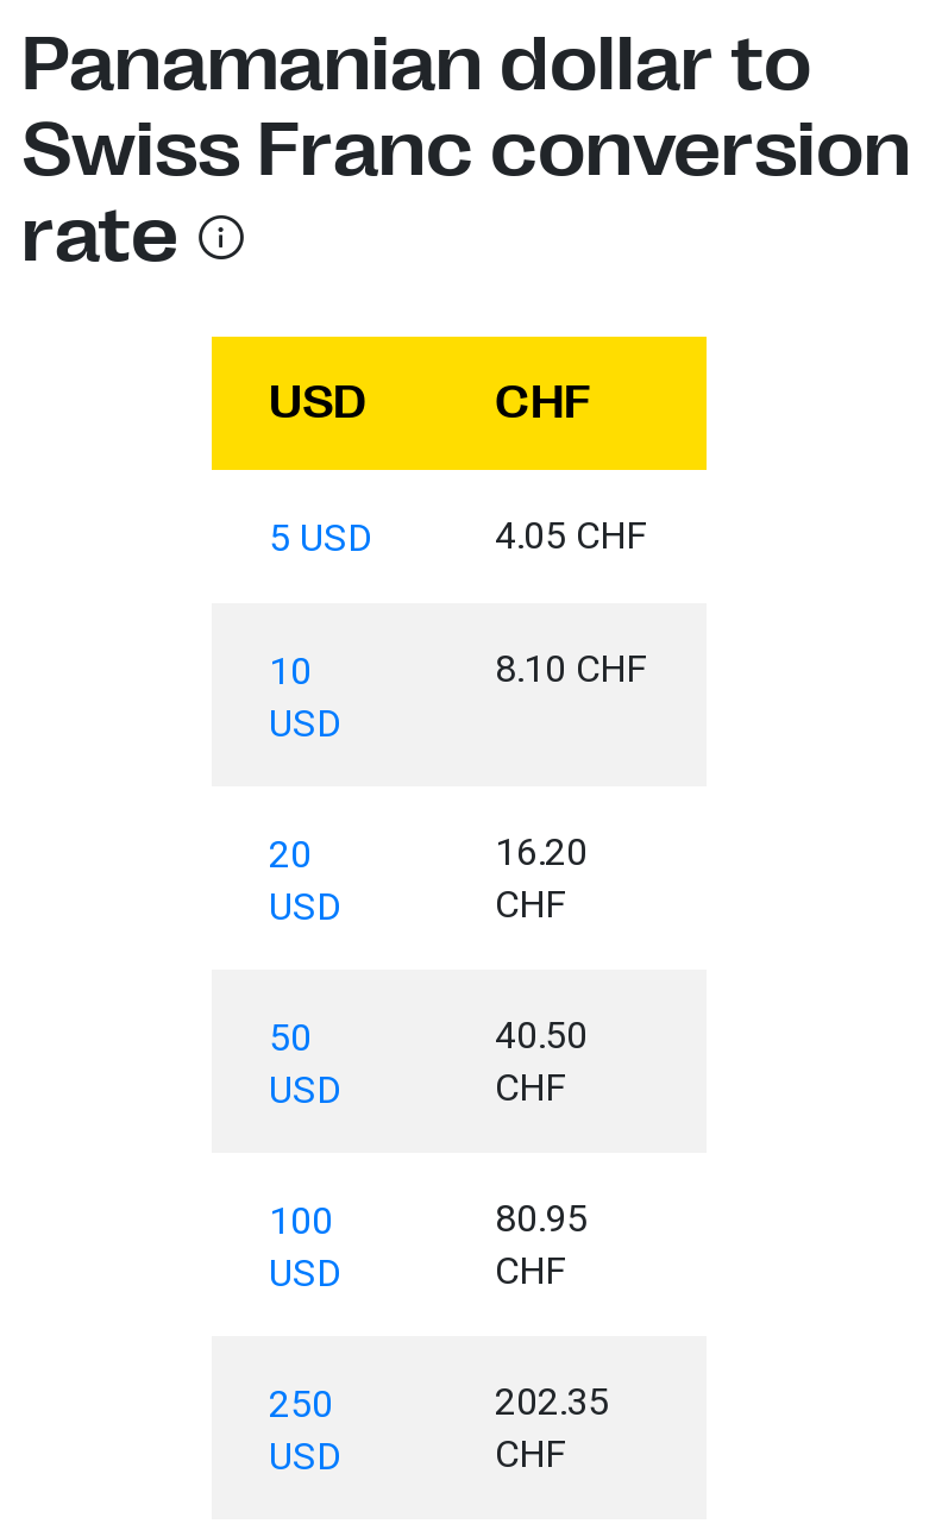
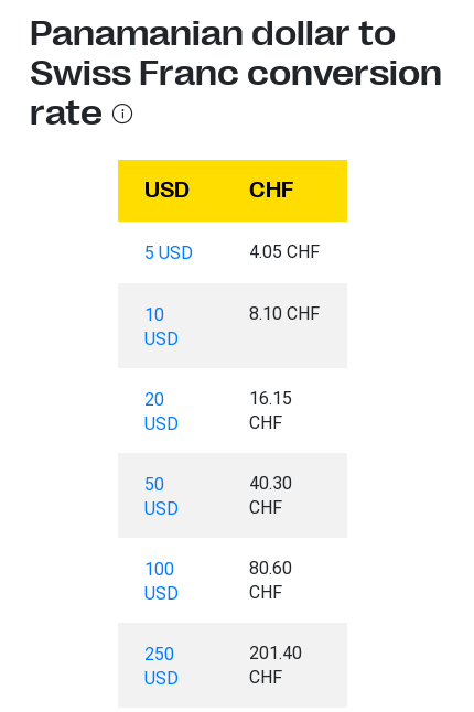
- 16.20
+ 16.15

- 40.50
+ 40.30

- 80.95
+ 80.60

- 202.35
+ 201.40
